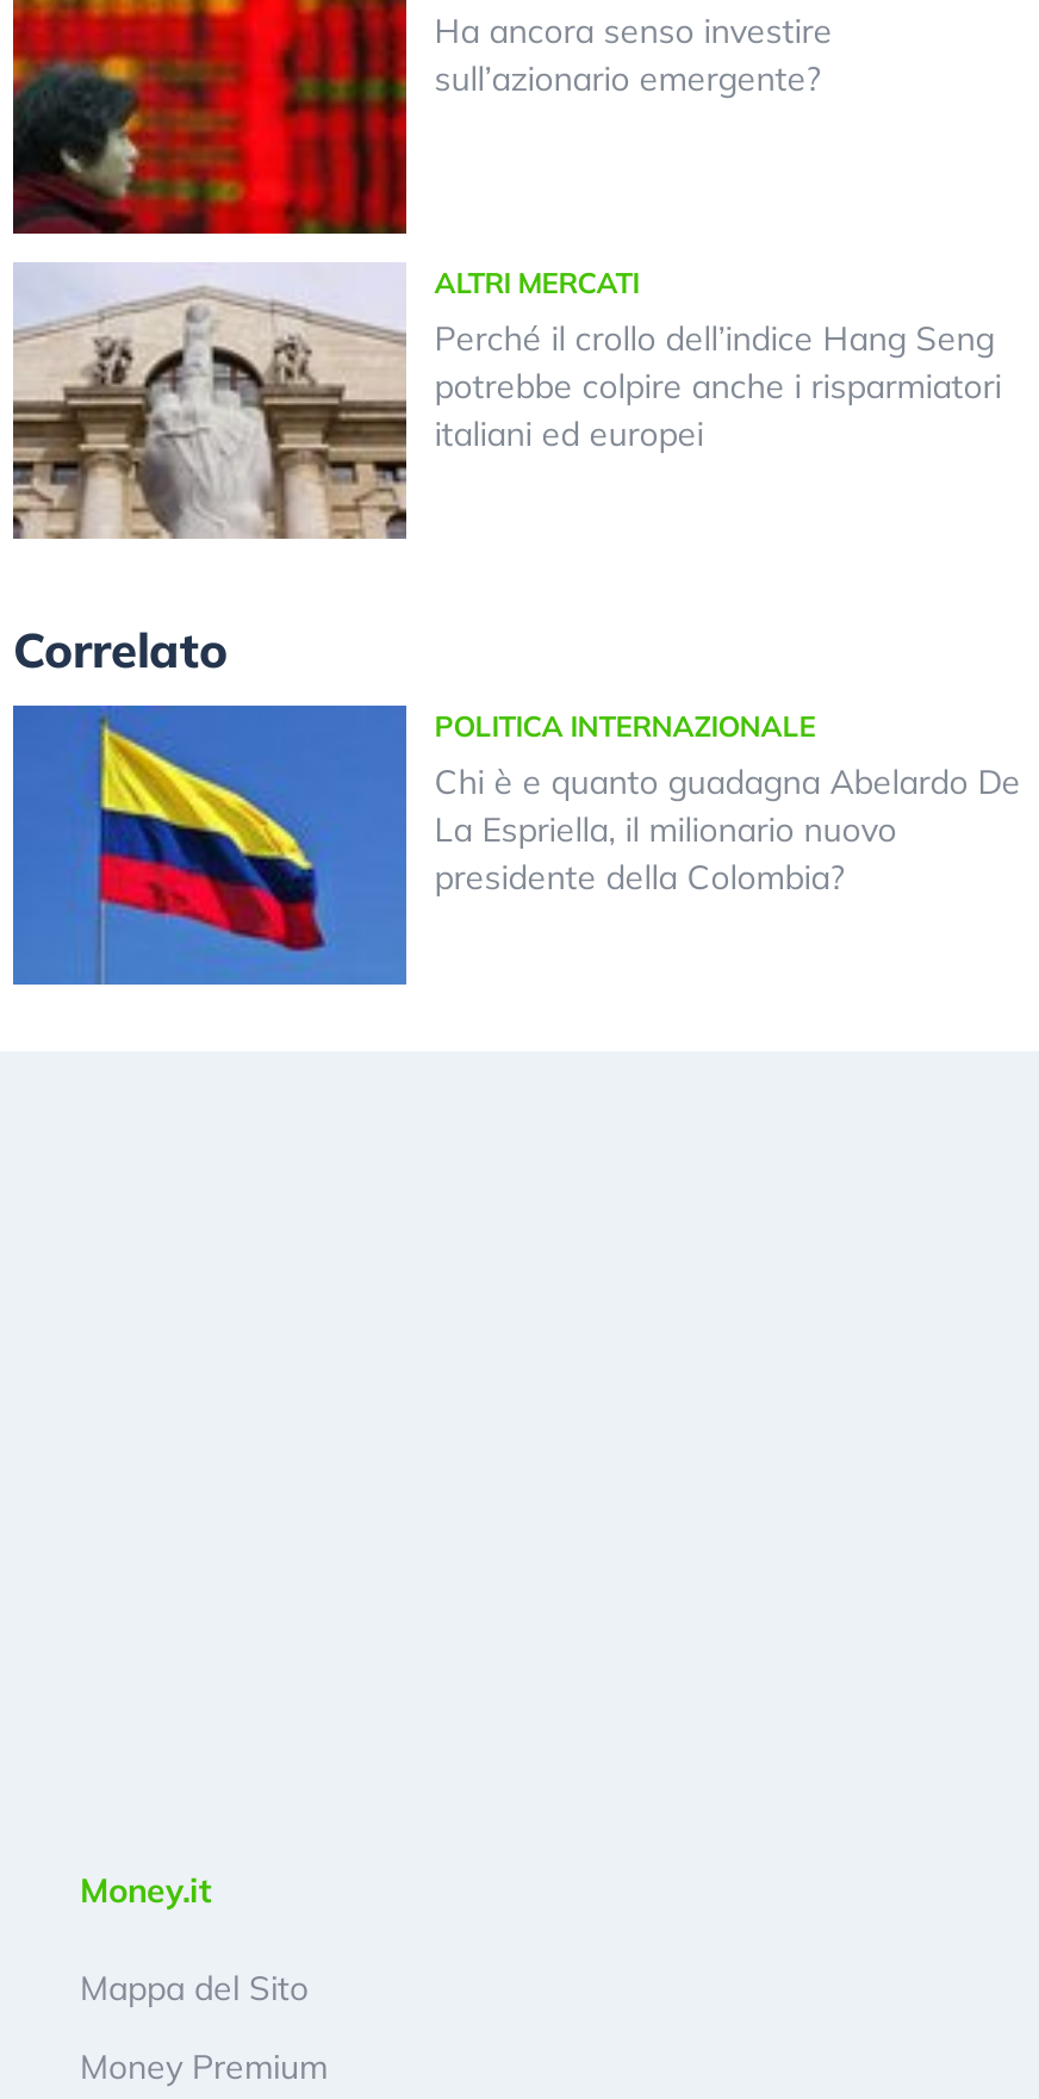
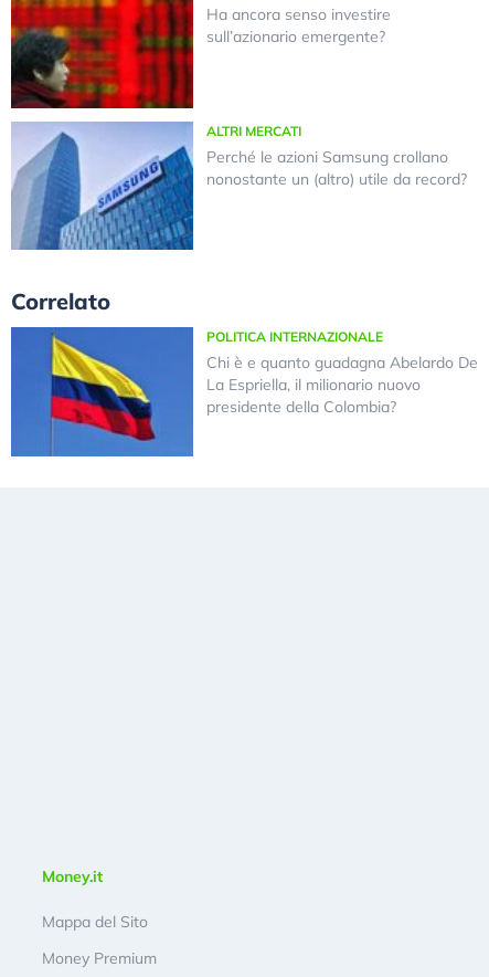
- [image]
- Perché il crollo dell’indice Hang Seng
- potrebbe colpire anche i risparmiatori
- italiani ed europei
+ [image]
+ Perché le azioni Samsung crollano
+ nonostante un (altro) utile da record?
